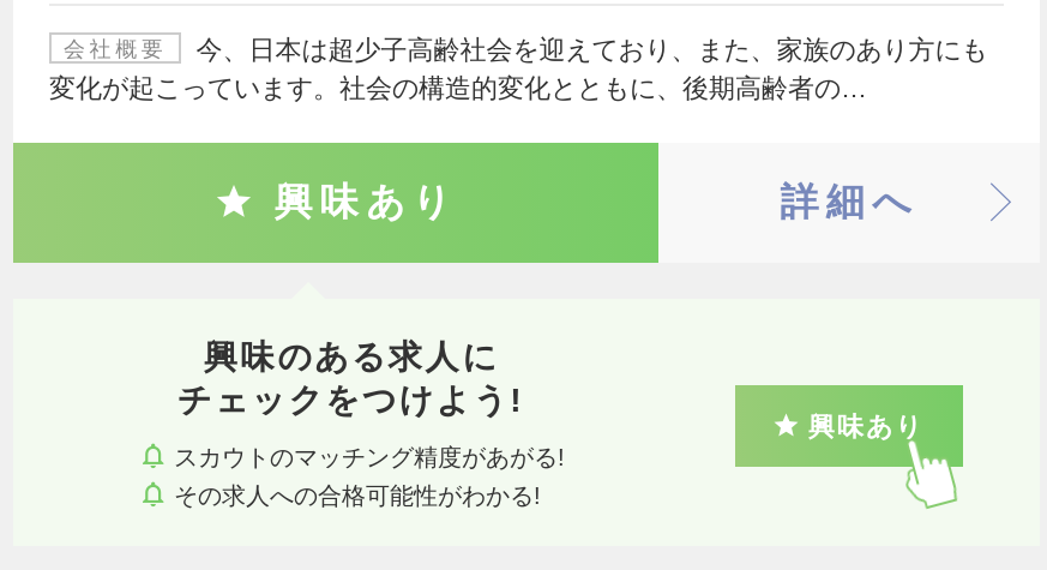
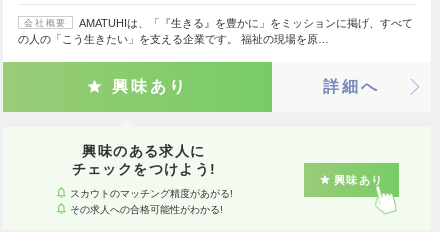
- 今、日本は超少子高齢社会を迎えており、また、家族のあり方にも
- 変化が起こっています。社会の構造的変化とともに、後期高齢者の…
+ AMATUHIは、「『生きる』を豊かに」をミッションに掲げ、すべて
+ の人の「こう生きたい」を支える企業です。 福祉の現場を原…
